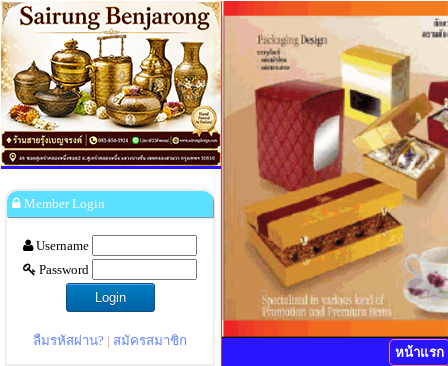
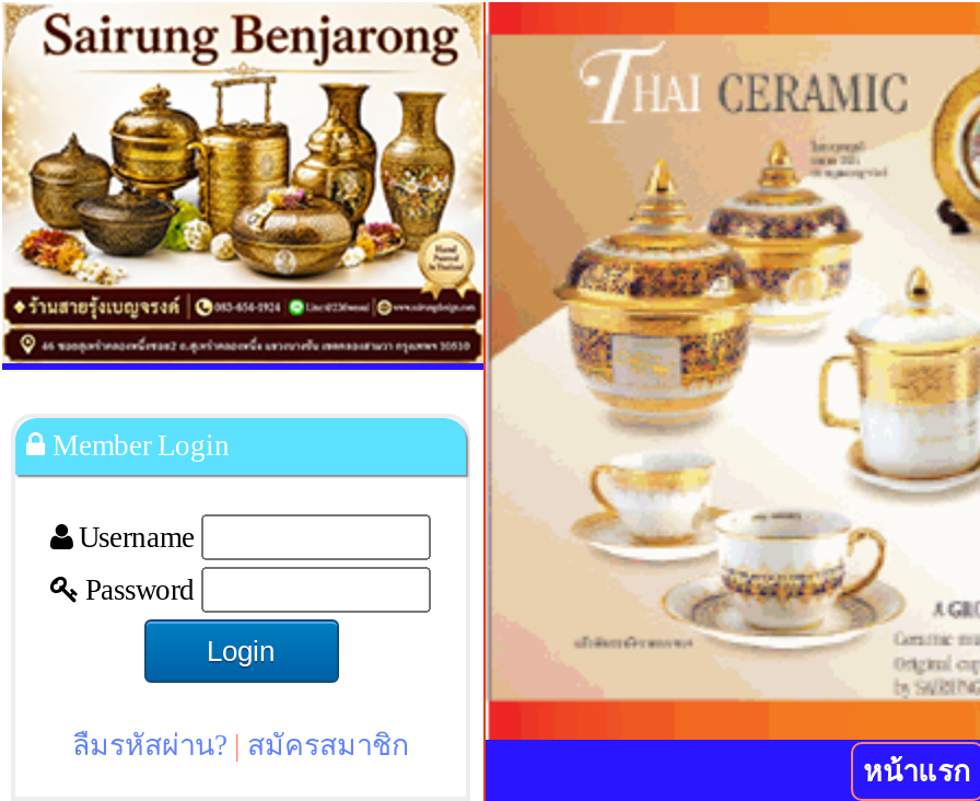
- [image]
+ [image]
